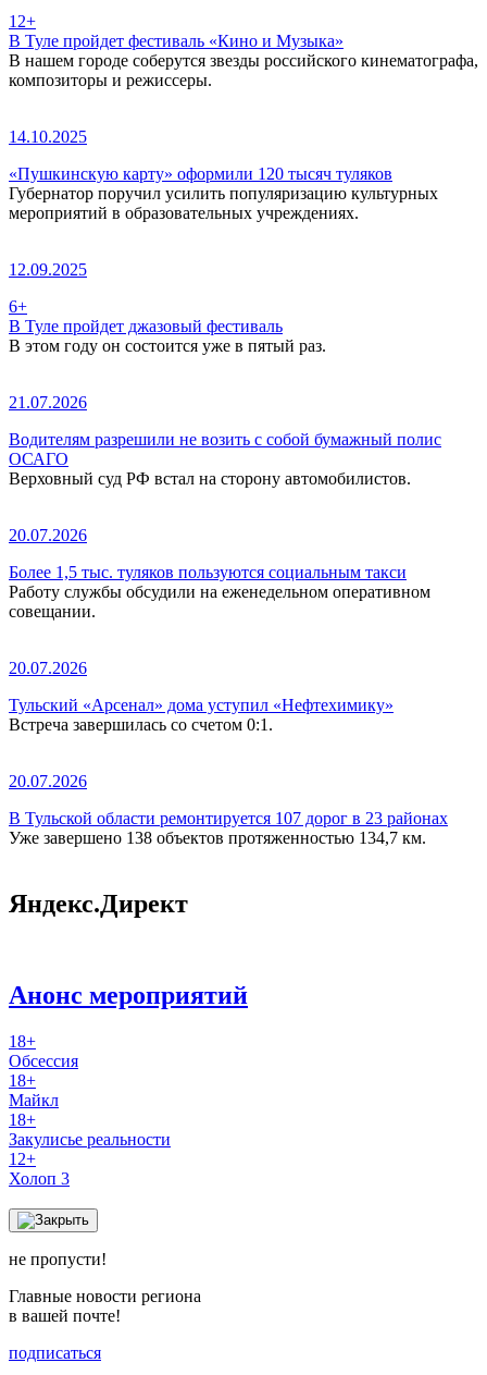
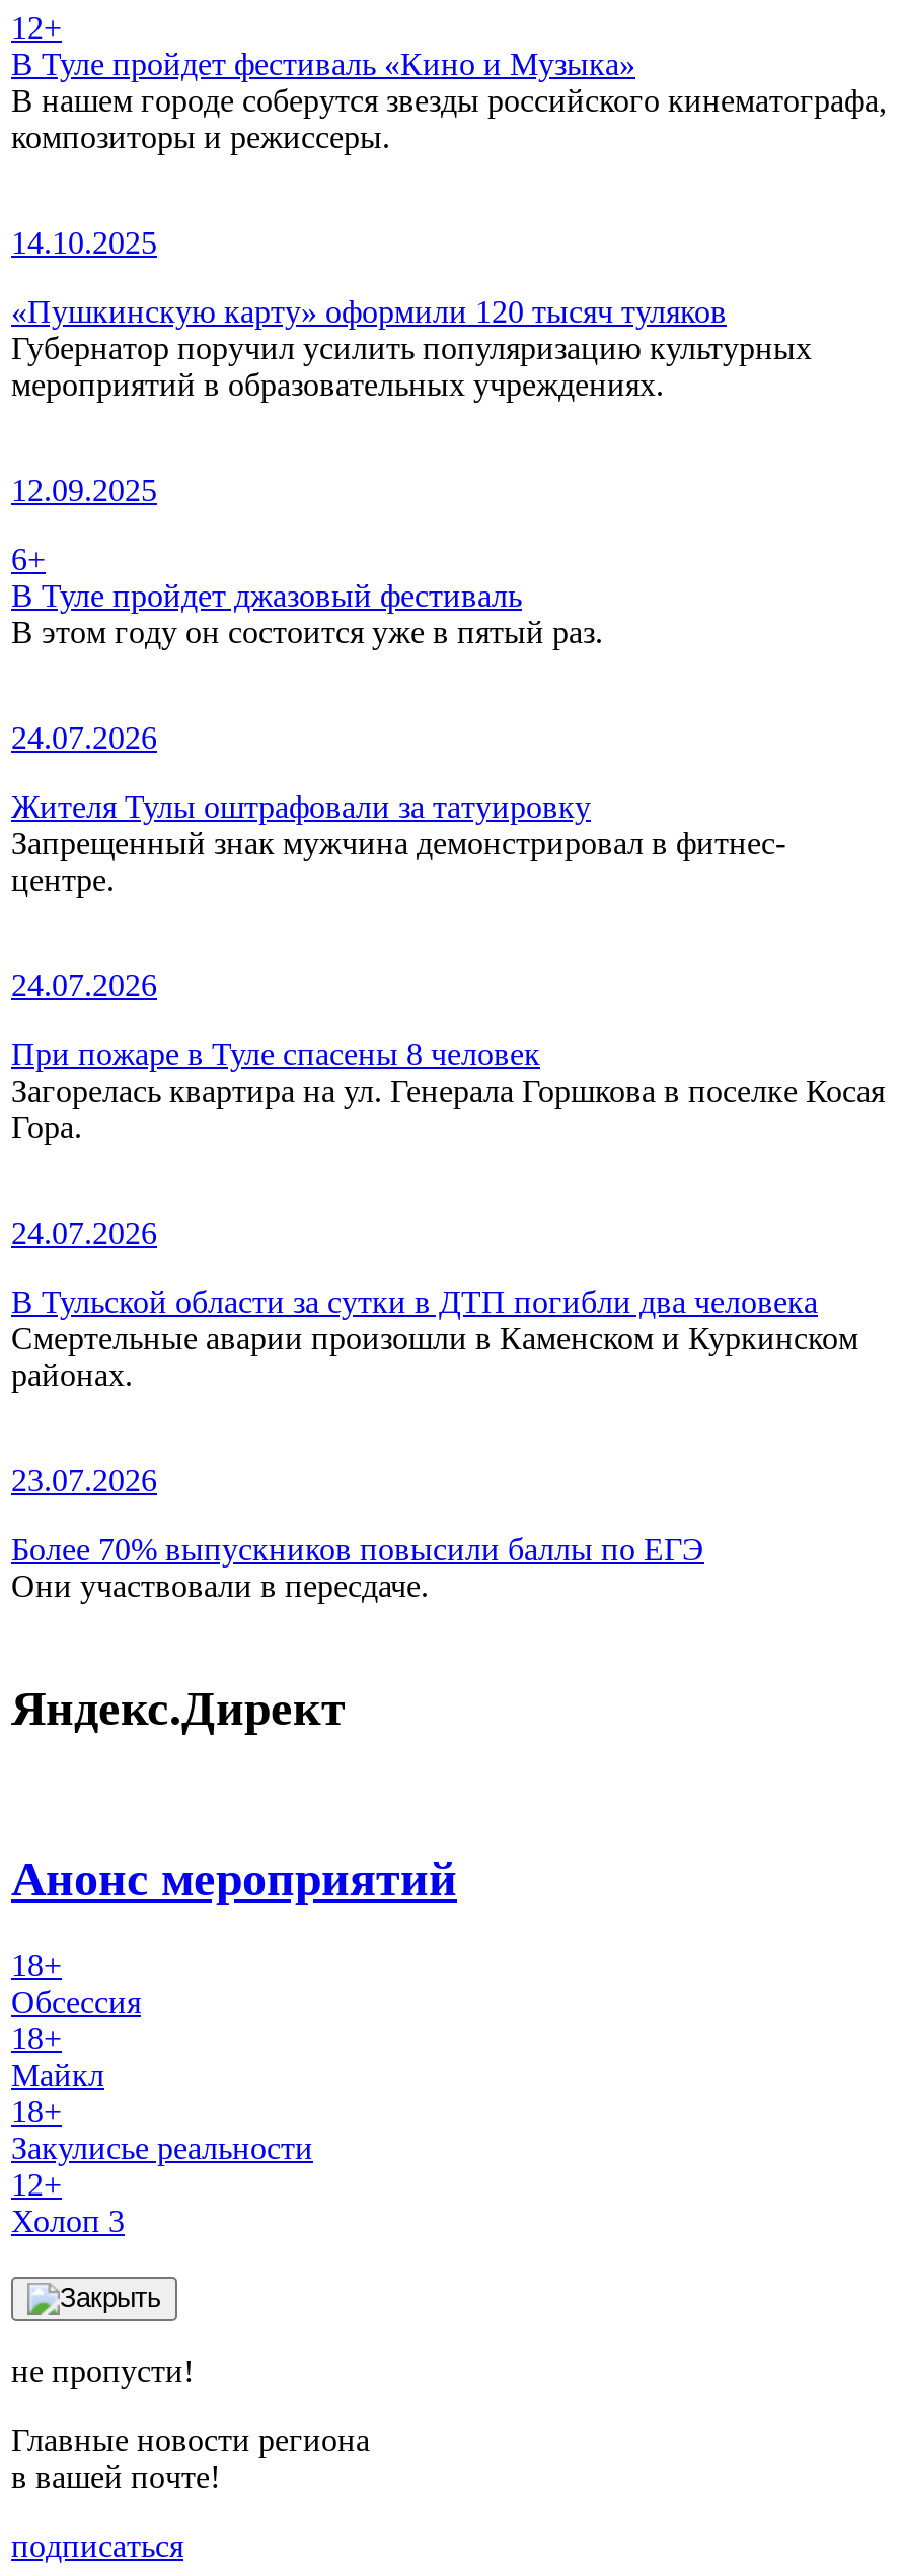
- 21.07.2026
+ 24.07.2026

- Водителям разрешили не возить с собой бумажный полис
- ОСАГО
- Верховный суд РФ встал на сторону автомобилистов.
+ Жителя Тулы оштрафовали за татуировку
+ Запрещенный знак мужчина демонстрировал в фитнес-
+ центре.

- 20.07.2026
+ 24.07.2026

- Более 1,5 тыс. туляков пользуются социальным такси
- Работу службы обсудили на еженедельном оперативном
- совещании.
+ При пожаре в Туле спасены 8 человек
+ Загорелась квартира на ул. Генерала Горшкова в поселке Косая
+ Гора.

- 20.07.2026
+ 24.07.2026

- Тульский «Арсенал» дома уступил «Нефтехимику»
- Встреча завершилась со счетом 0:1.
+ В Тульской области за сутки в ДТП погибли два человека
+ Смертельные аварии произошли в Каменском и Куркинском
+ районах.

- 20.07.2026
+ 23.07.2026

- В Тульской области ремонтируется 107 дорог в 23 районах
- Уже завершено 138 объектов протяженностью 134,7 км.
+ Более 70% выпускников повысили баллы по ЕГЭ
+ Они участвовали в пересдаче.
